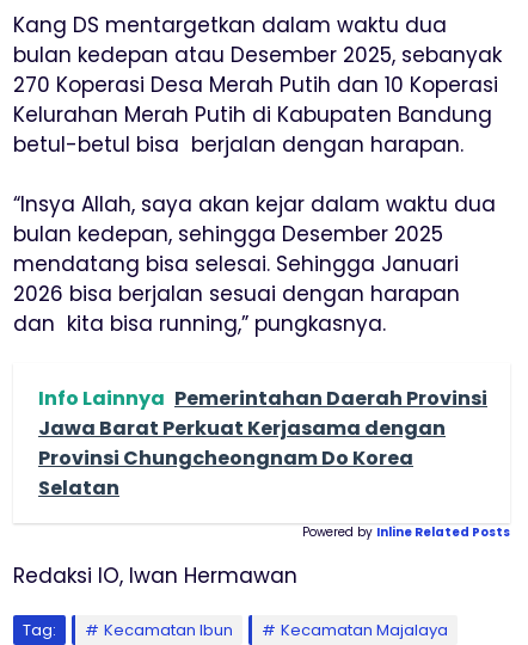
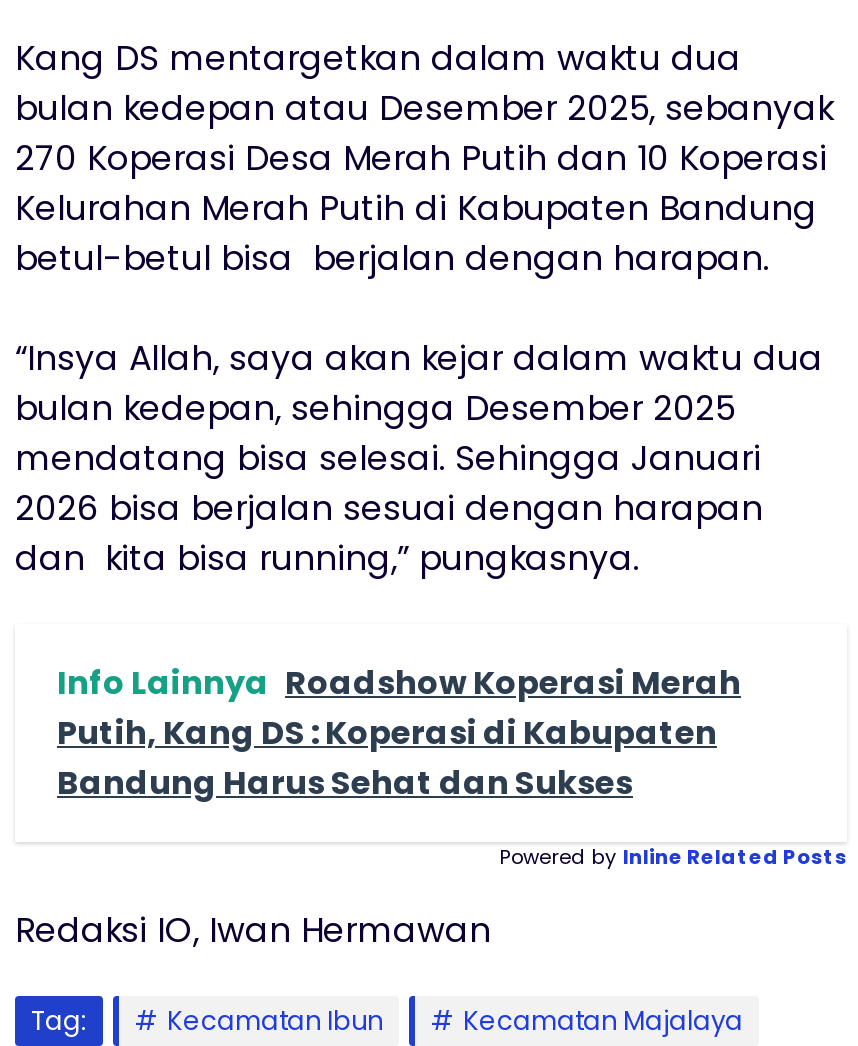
- Info Lainnya Pemerintahan Daerah Provinsi
- Jawa Barat Perkuat Kerjasama dengan
- Provinsi Chungcheongnam Do Korea
- Selatan
+ Info Lainnya Roadshow Koperasi Merah
+ Putih, Kang DS : Koperasi di Kabupaten
+ Bandung Harus Sehat dan Sukses
